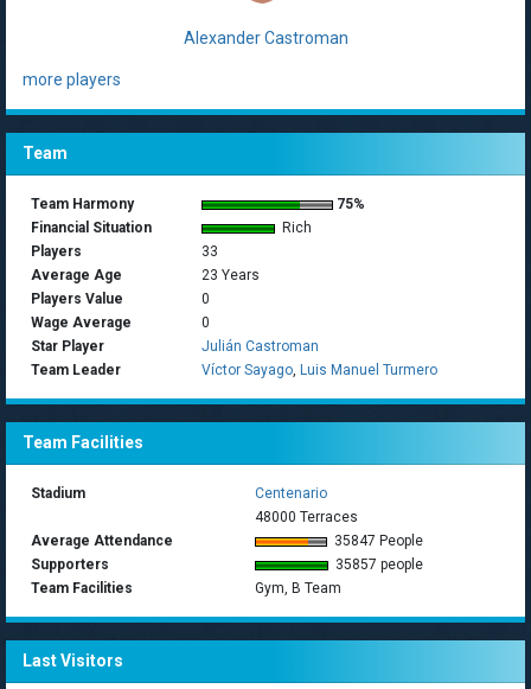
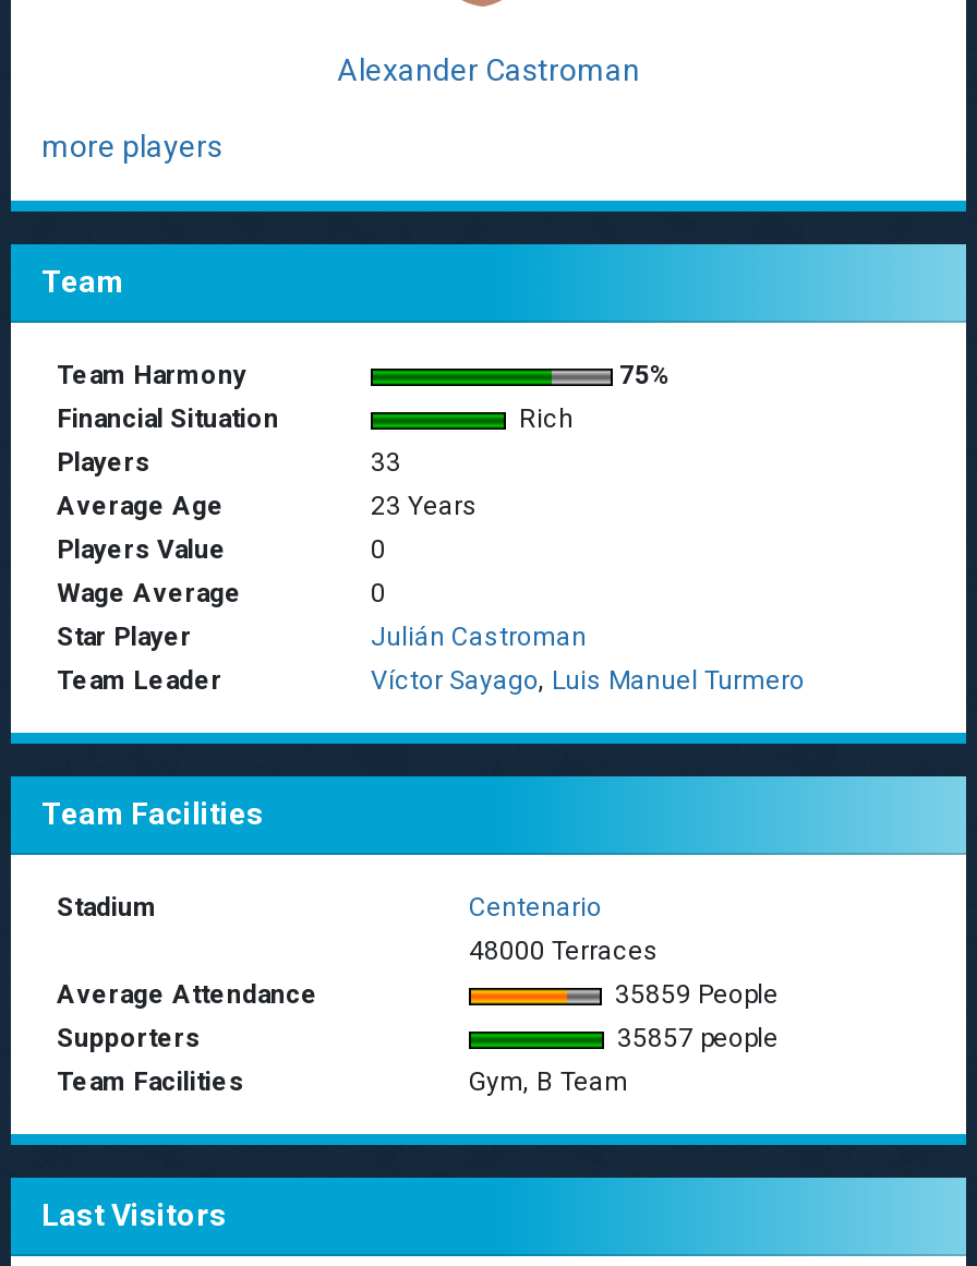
- 35847 People
+ 35859 People
